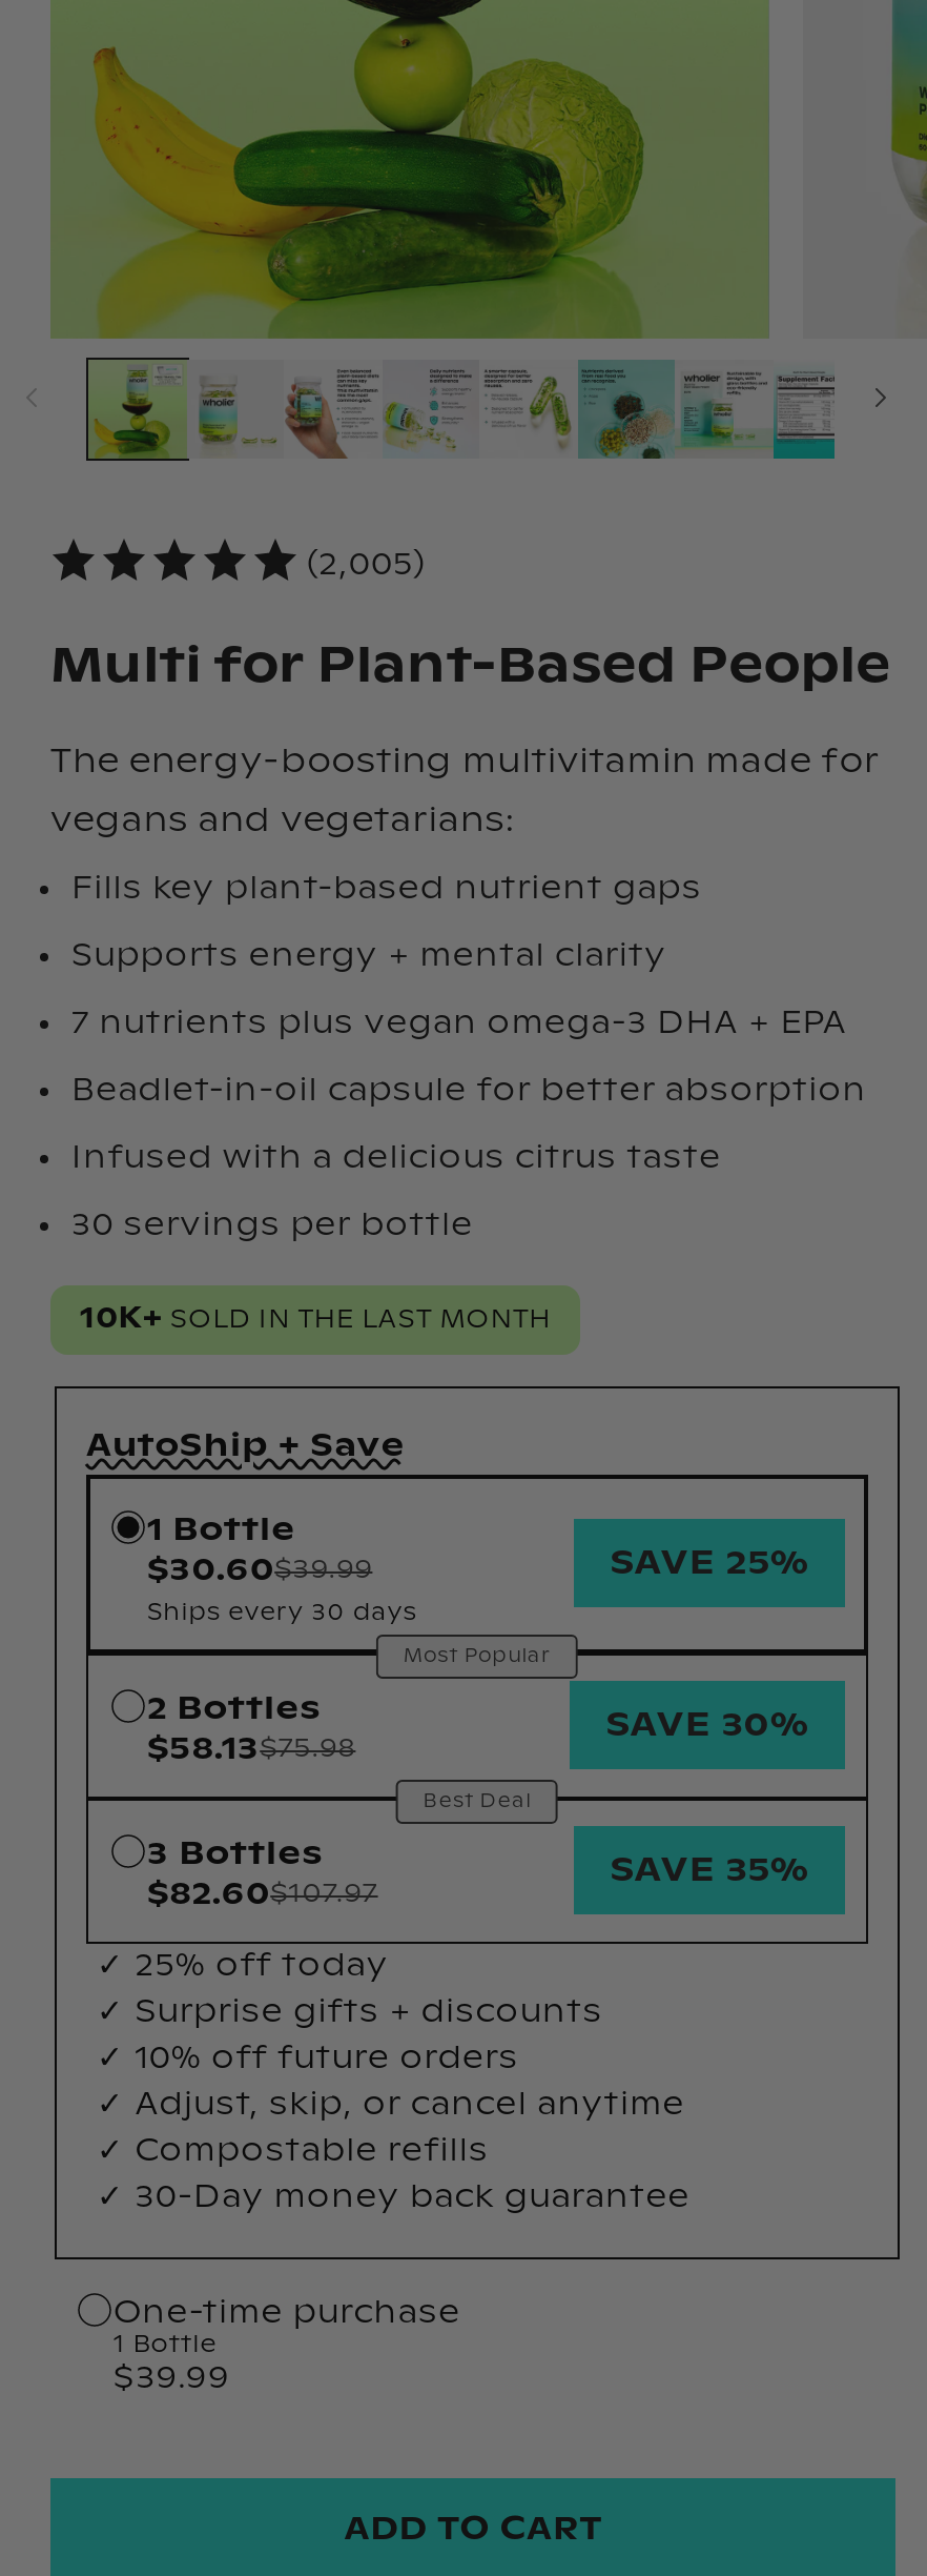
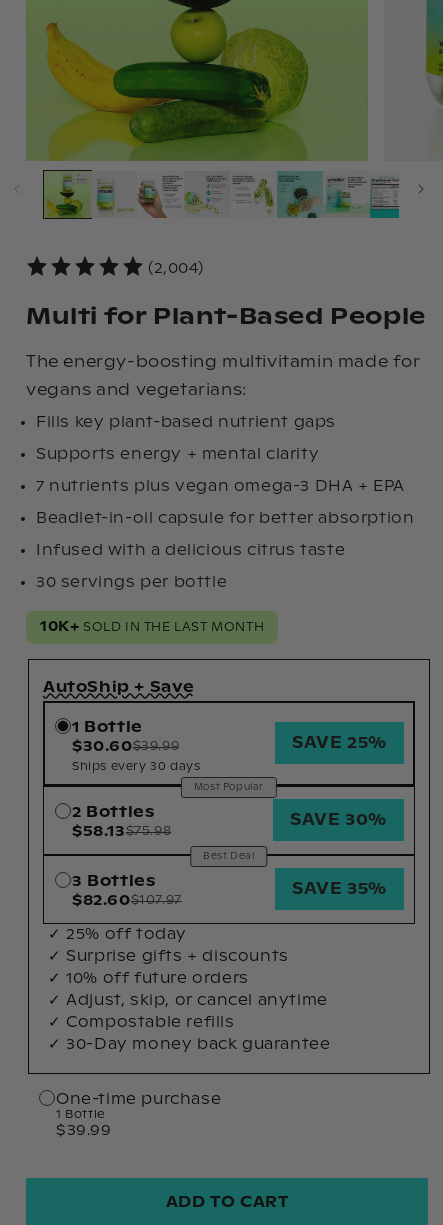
- (2,005)
+ (2,004)
